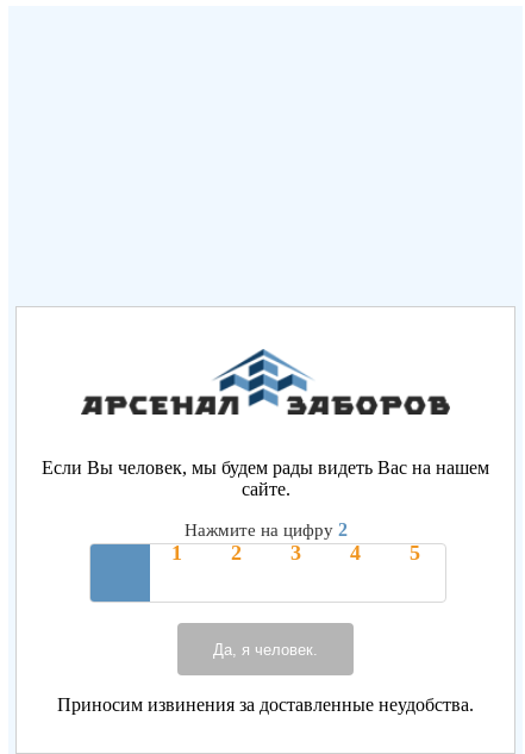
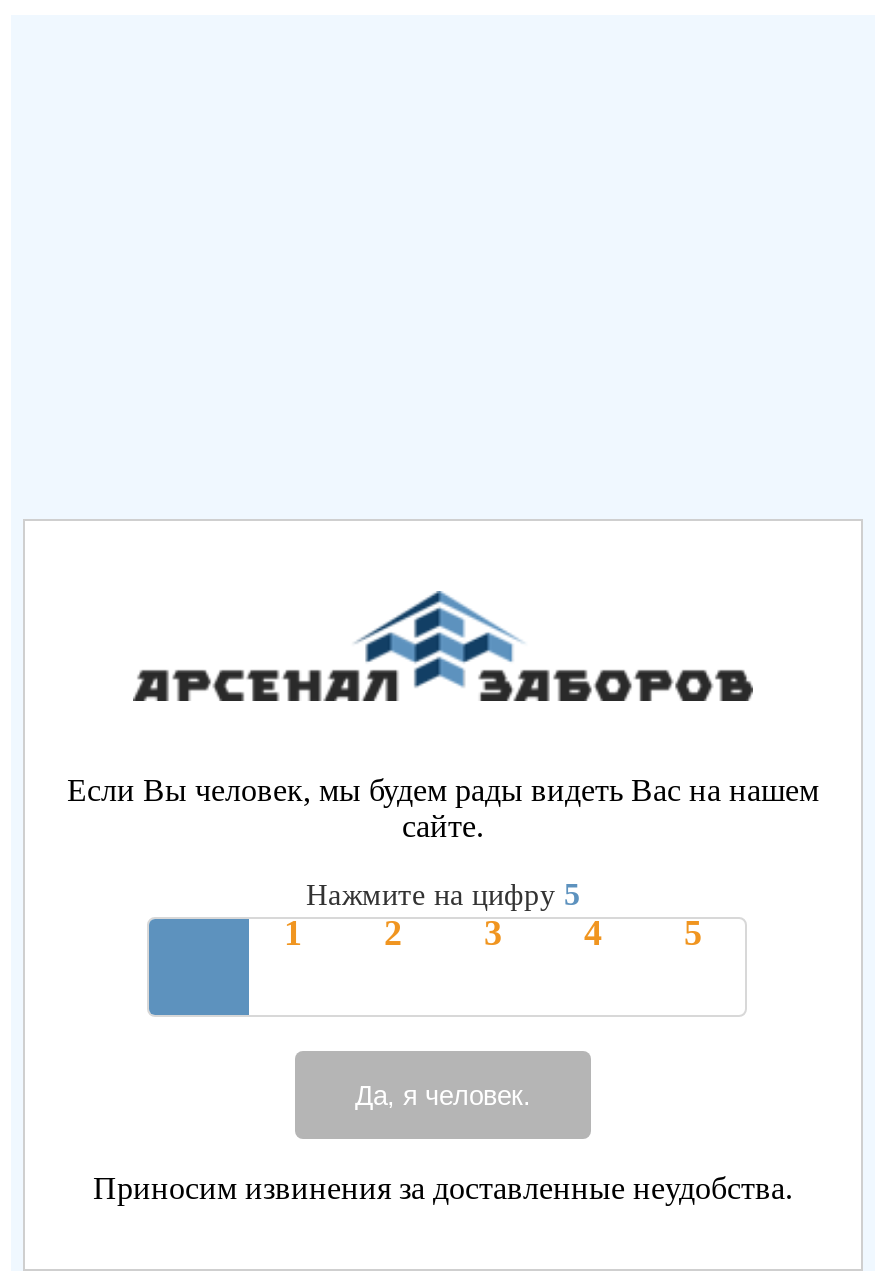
- Нажмите на цифру 2
+ Нажмите на цифру 5
